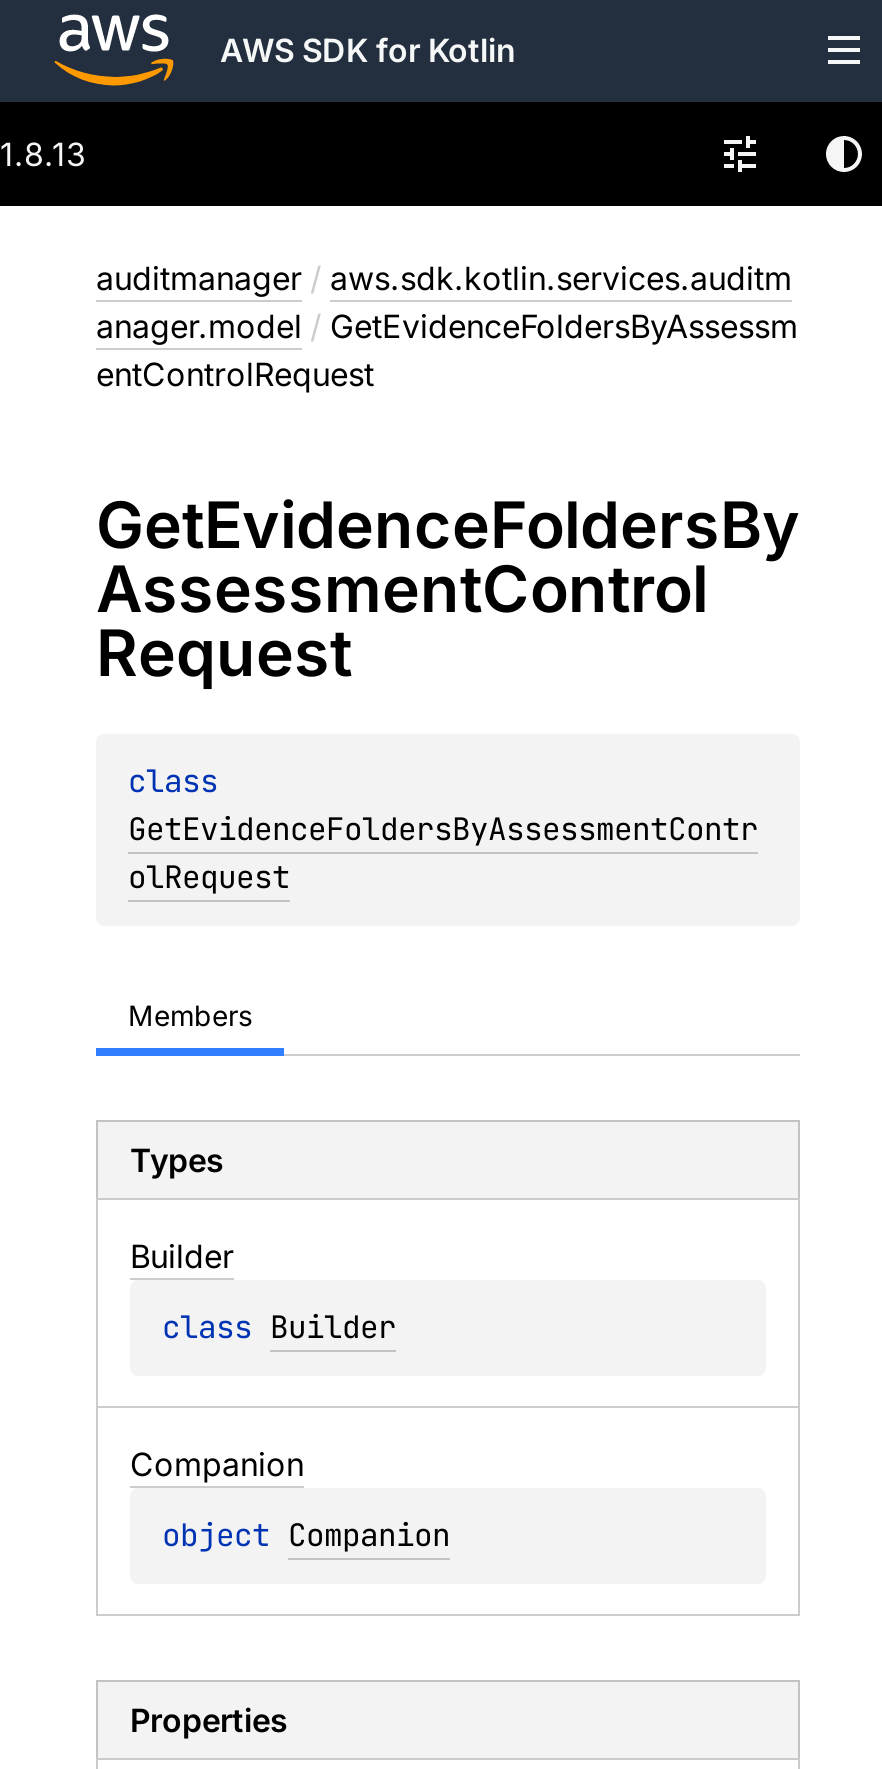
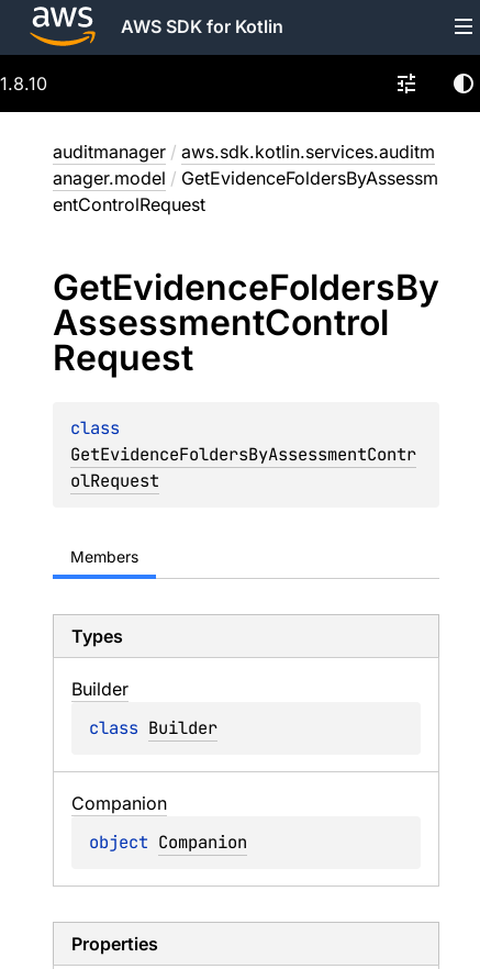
- 1.8.13
+ 1.8.10
